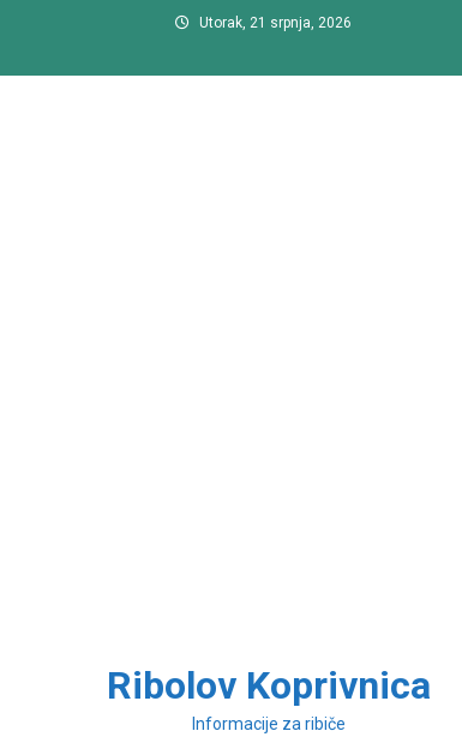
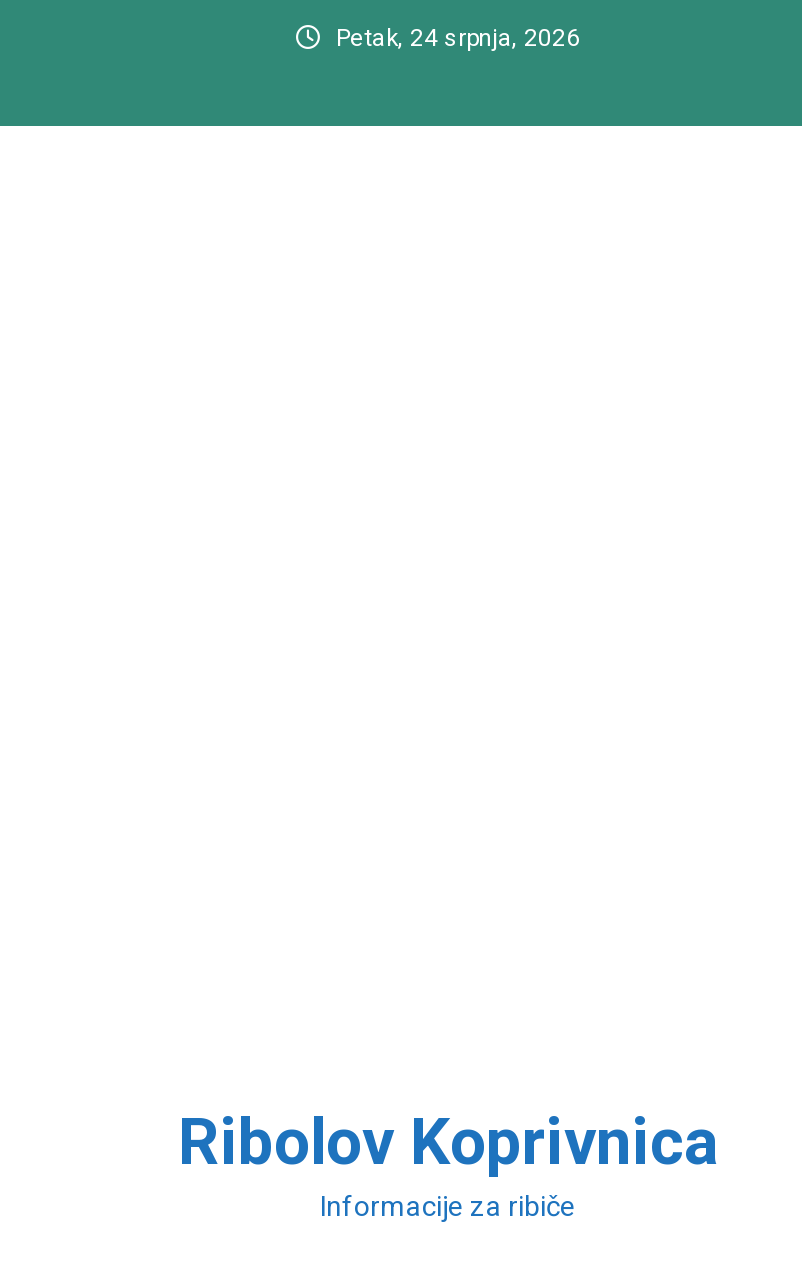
- Utorak, 21 srpnja, 2026
+ Petak, 24 srpnja, 2026
